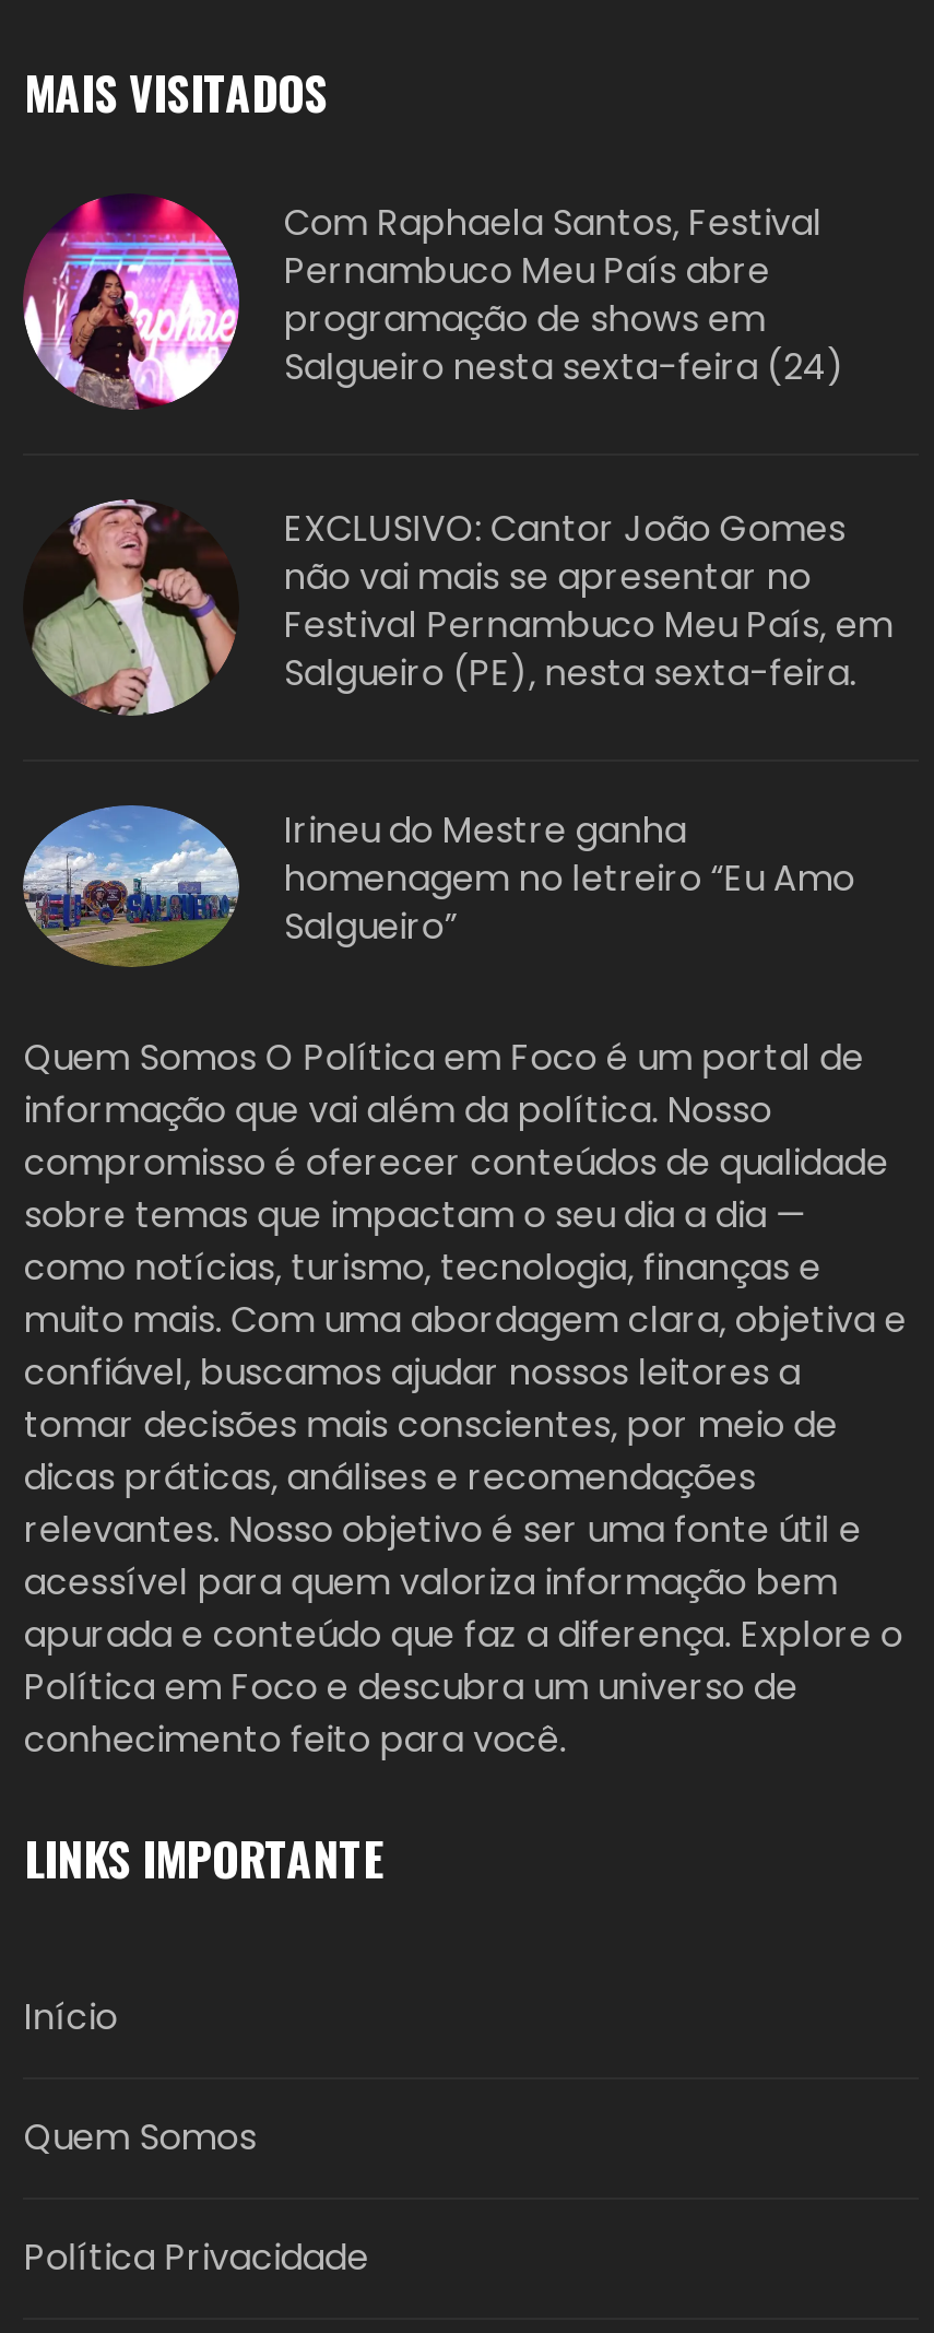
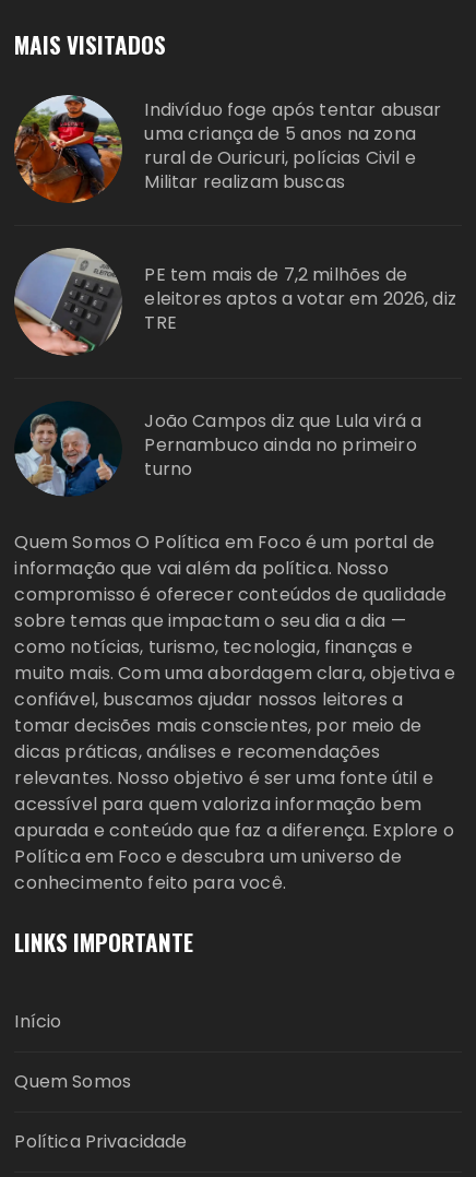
- [image]
- Com Raphaela Santos, Festival
- Pernambuco Meu País abre
- programação de shows em
- Salgueiro nesta sexta-feira (24)
+ [image]
+ Indivíduo foge após tentar abusar
+ uma criança de 5 anos na zona
+ rural de Ouricuri, polícias Civil e
+ Militar realizam buscas

- [image]
- EXCLUSIVO: Cantor João Gomes
- não vai mais se apresentar no
- Festival Pernambuco Meu País, em
- Salgueiro (PE), nesta sexta-feira.
+ [image]
+ PE tem mais de 7,2 milhões de
+ eleitores aptos a votar em 2026, diz
+ TRE

- [image]
- Irineu do Mestre ganha
- homenagem no letreiro “Eu Amo
- Salgueiro”
+ [image]
+ João Campos diz que Lula virá a
+ Pernambuco ainda no primeiro
+ turno
